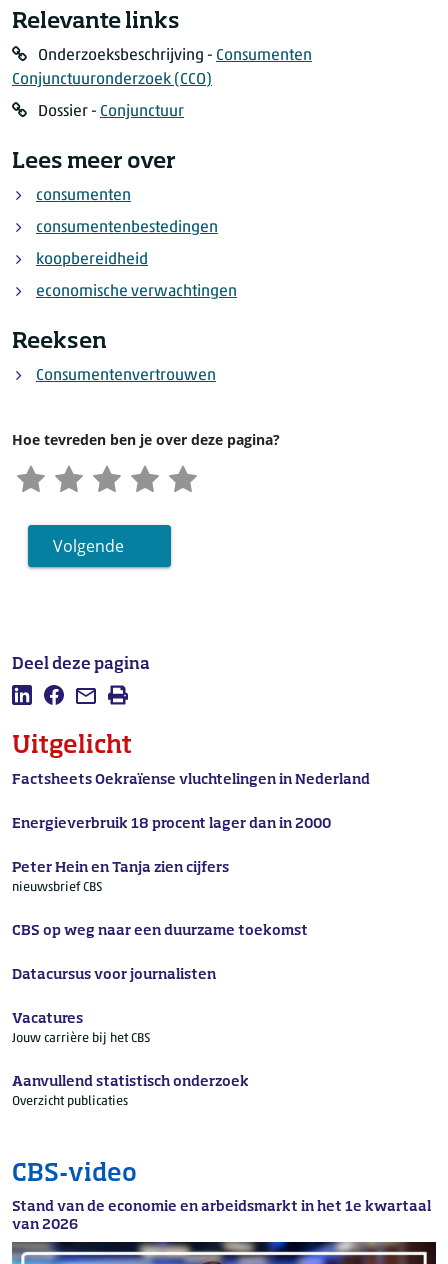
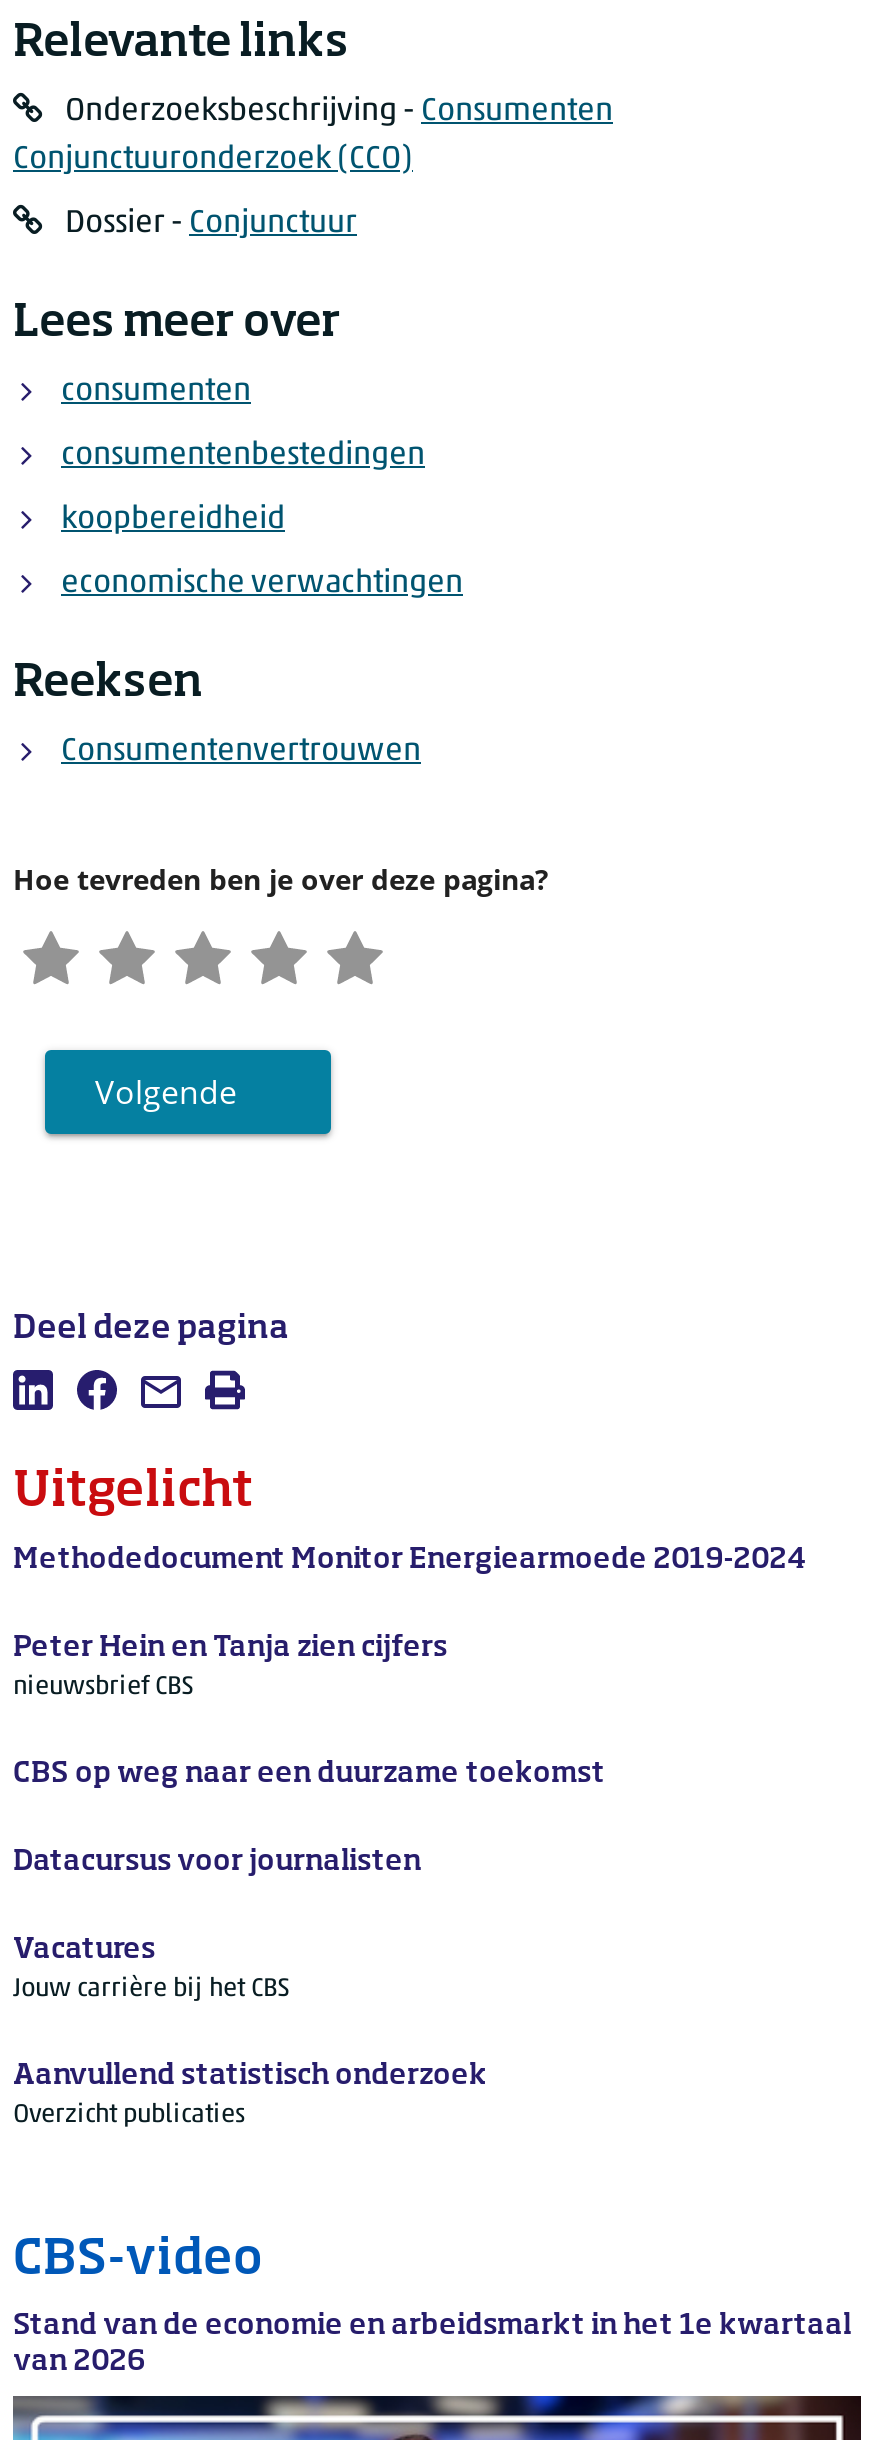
- Factsheets Oekraïense vluchtelingen in Nederland
- Energieverbruik 18 procent lager dan in 2000
+ Methodedocument Monitor Energiearmoede 2019-2024
